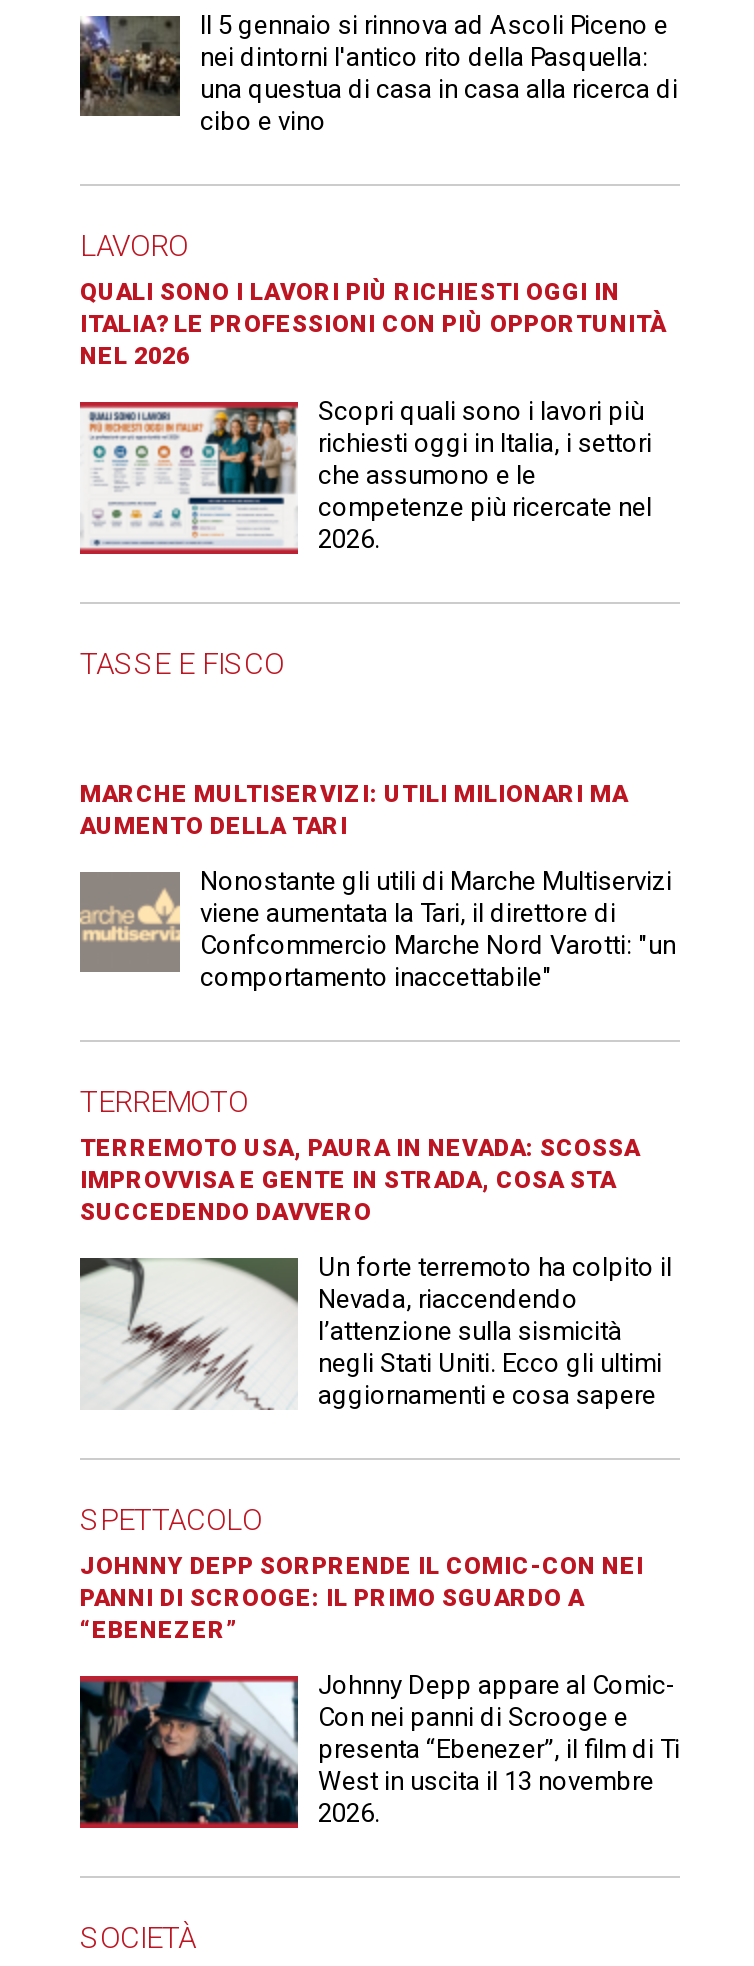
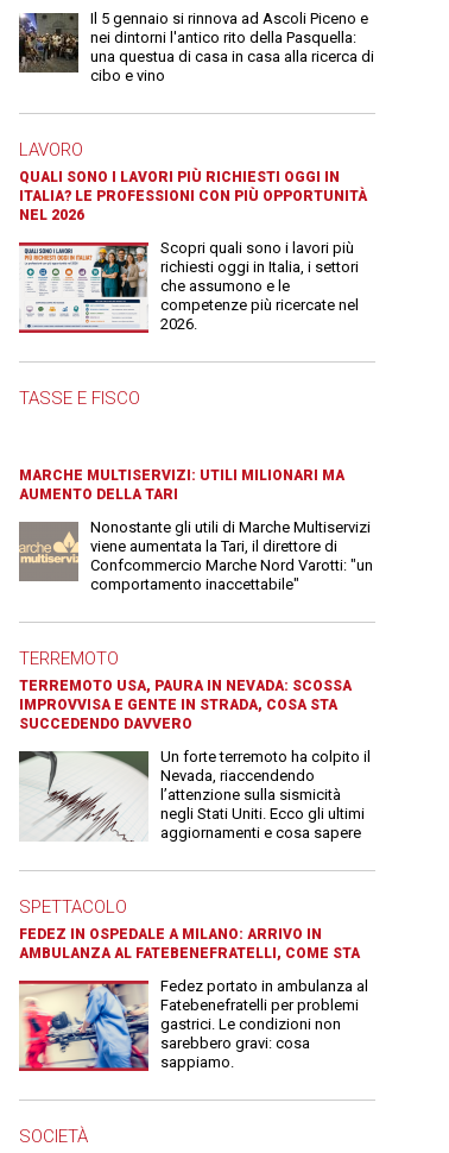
- JOHNNY DEPP SORPRENDE IL COMIC-CON NEI
- PANNI DI SCROOGE: IL PRIMO SGUARDO A
- “EBENEZER”
+ FEDEZ IN OSPEDALE A MILANO: ARRIVO IN
+ AMBULANZA AL FATEBENEFRATELLI, COME STA

- [image]
- Johnny Depp appare al Comic-
- Con nei panni di Scrooge e
- presenta “Ebenezer”, il film di Ti
- West in uscita il 13 novembre
- 2026.
+ [image]
+ Fedez portato in ambulanza al
+ Fatebenefratelli per problemi
+ gastrici. Le condizioni non
+ sarebbero gravi: cosa
+ sappiamo.
